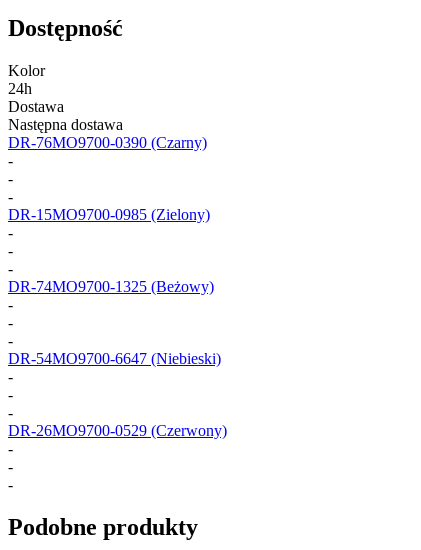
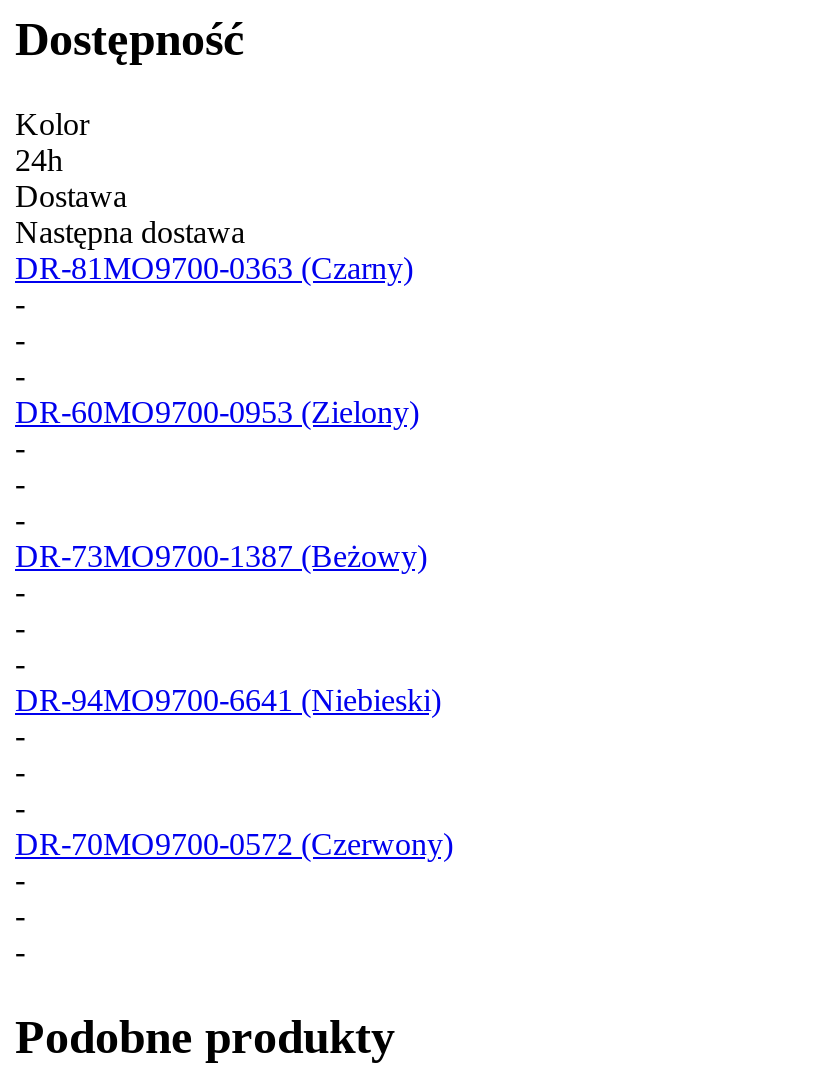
- DR-76MO9700-0390 (Czarny)
+ DR-81MO9700-0363 (Czarny)

- DR-15MO9700-0985 (Zielony)
+ DR-60MO9700-0953 (Zielony)

- DR-74MO9700-1325 (Beżowy)
+ DR-73MO9700-1387 (Beżowy)

- DR-54MO9700-6647 (Niebieski)
+ DR-94MO9700-6641 (Niebieski)

- DR-26MO9700-0529 (Czerwony)
+ DR-70MO9700-0572 (Czerwony)
